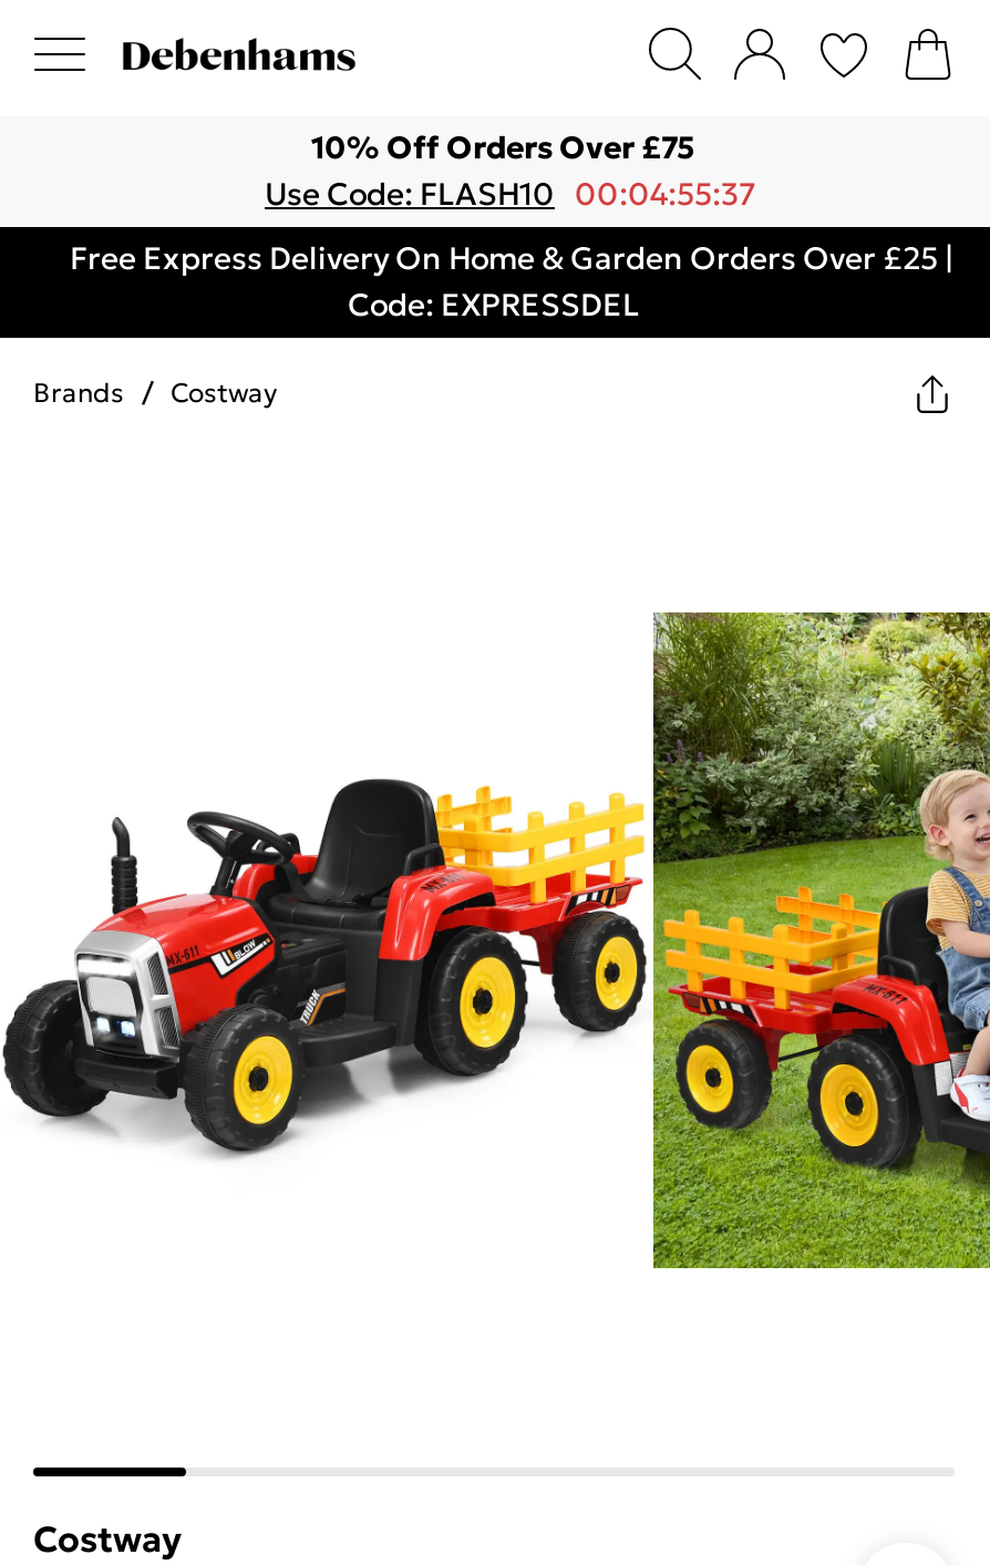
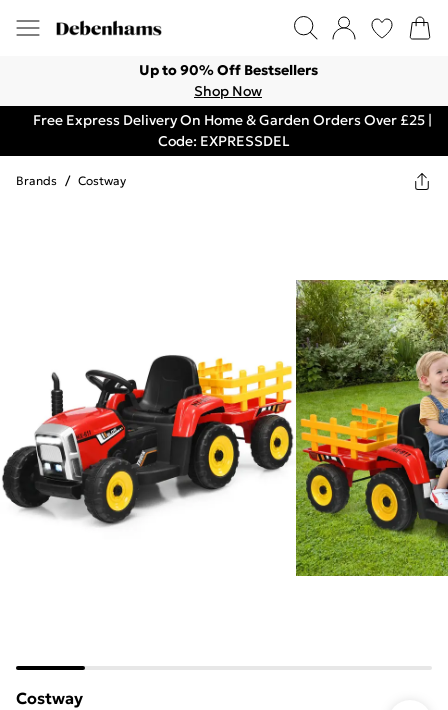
- 10% Off Orders Over £75
- Use Code: FLASH10 00:04:55:37
+ Up to 90% Off Bestsellers
+ Shop Now
